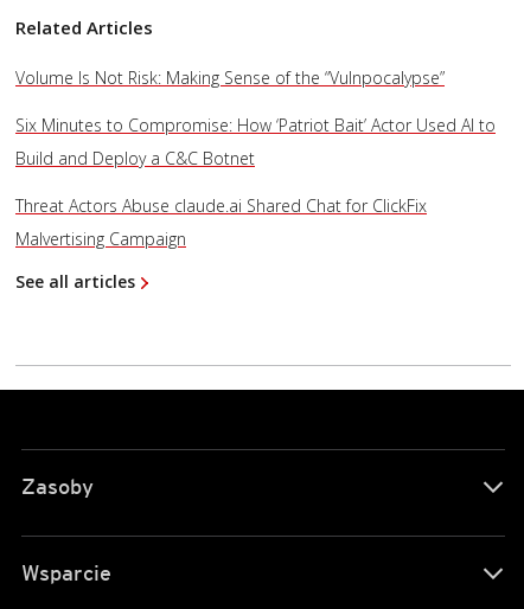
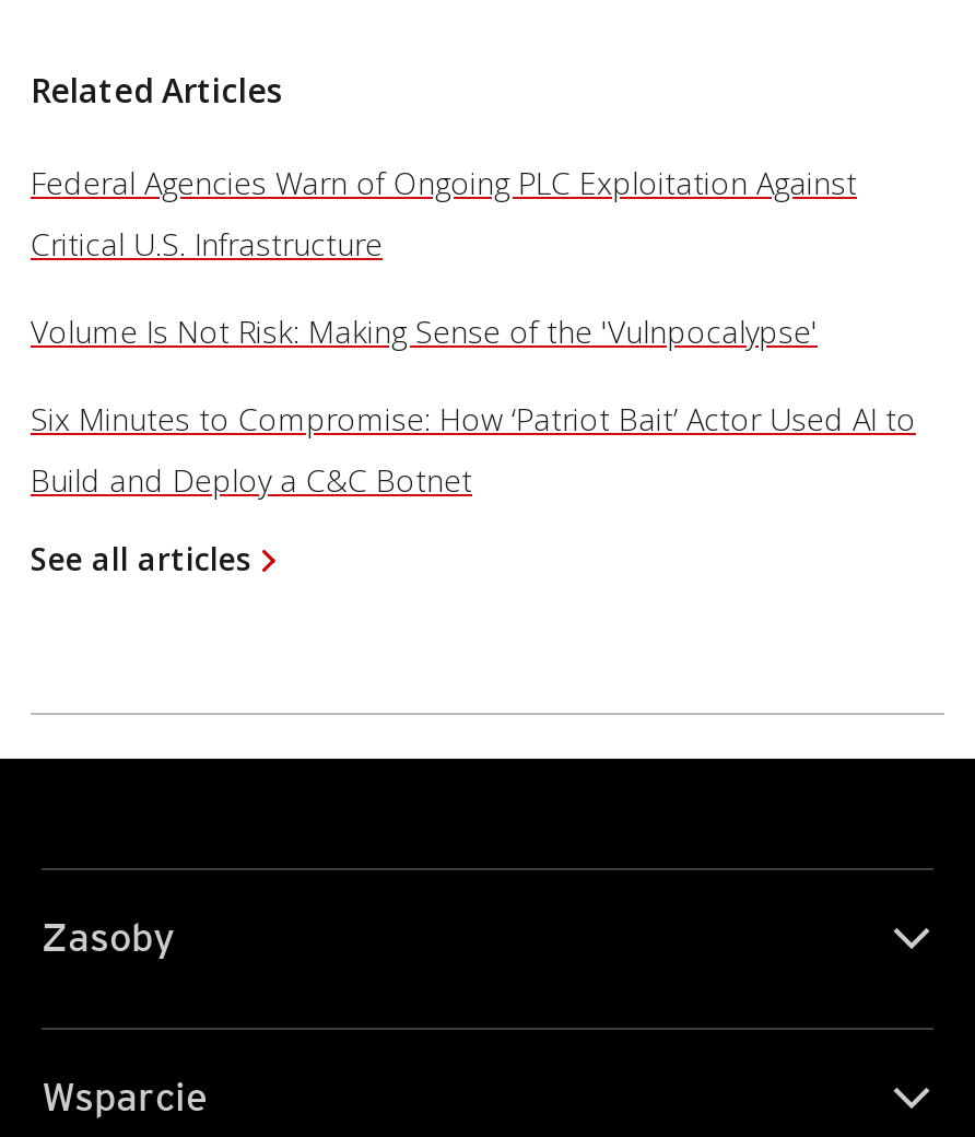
- Volume Is Not Risk: Making Sense of the “Vulnpocalypse”
+ Federal Agencies Warn of Ongoing PLC Exploitation Against
+ Critical U.S. Infrastructure
+ Volume Is Not Risk: Making Sense of the 'Vulnpocalypse'

moved down: Six Minutes to Compromise: How ‘Patriot Bait’ Actor Used AI to | Build and Deploy a C&C Botnet

- Threat Actors Abuse claude.ai Shared Chat for ClickFix
- Malvertising Campaign
